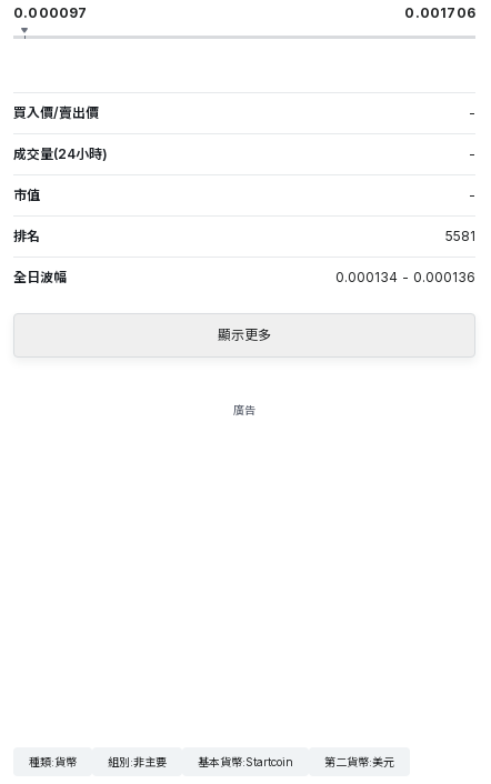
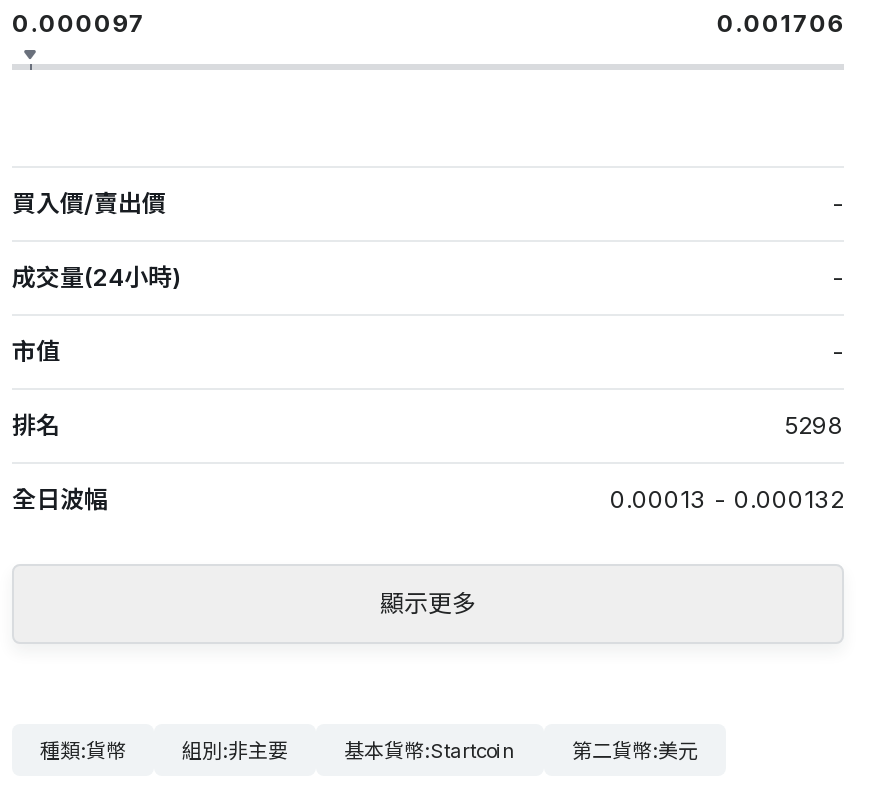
- 5581
+ 5298

- 0.000134 - 0.000136
+ 0.00013 - 0.000132

- 廣告
